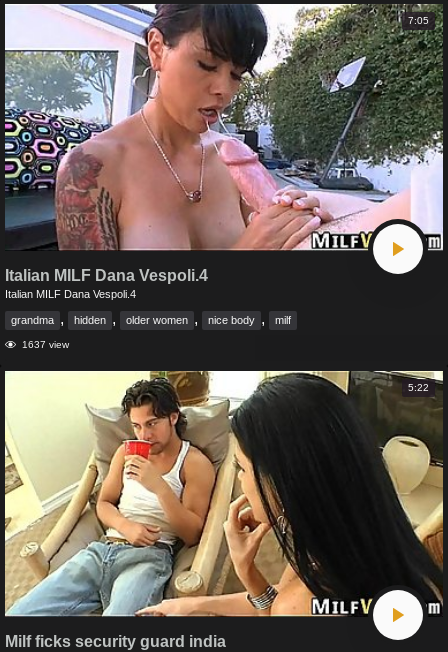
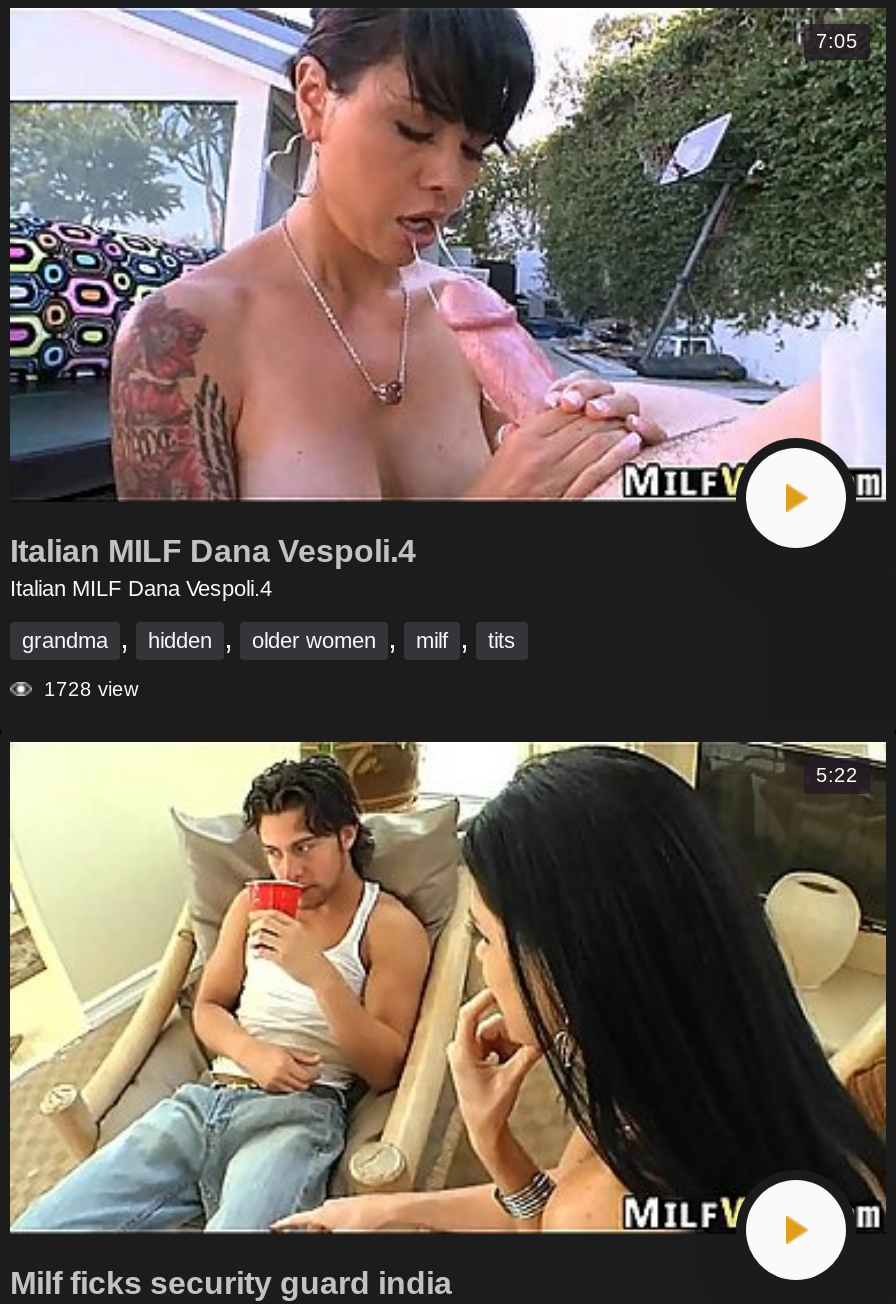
- grandma , hidden , older women , nice body , milf
+ grandma , hidden , older women , milf , tits

- 1637 view
+ 1728 view
